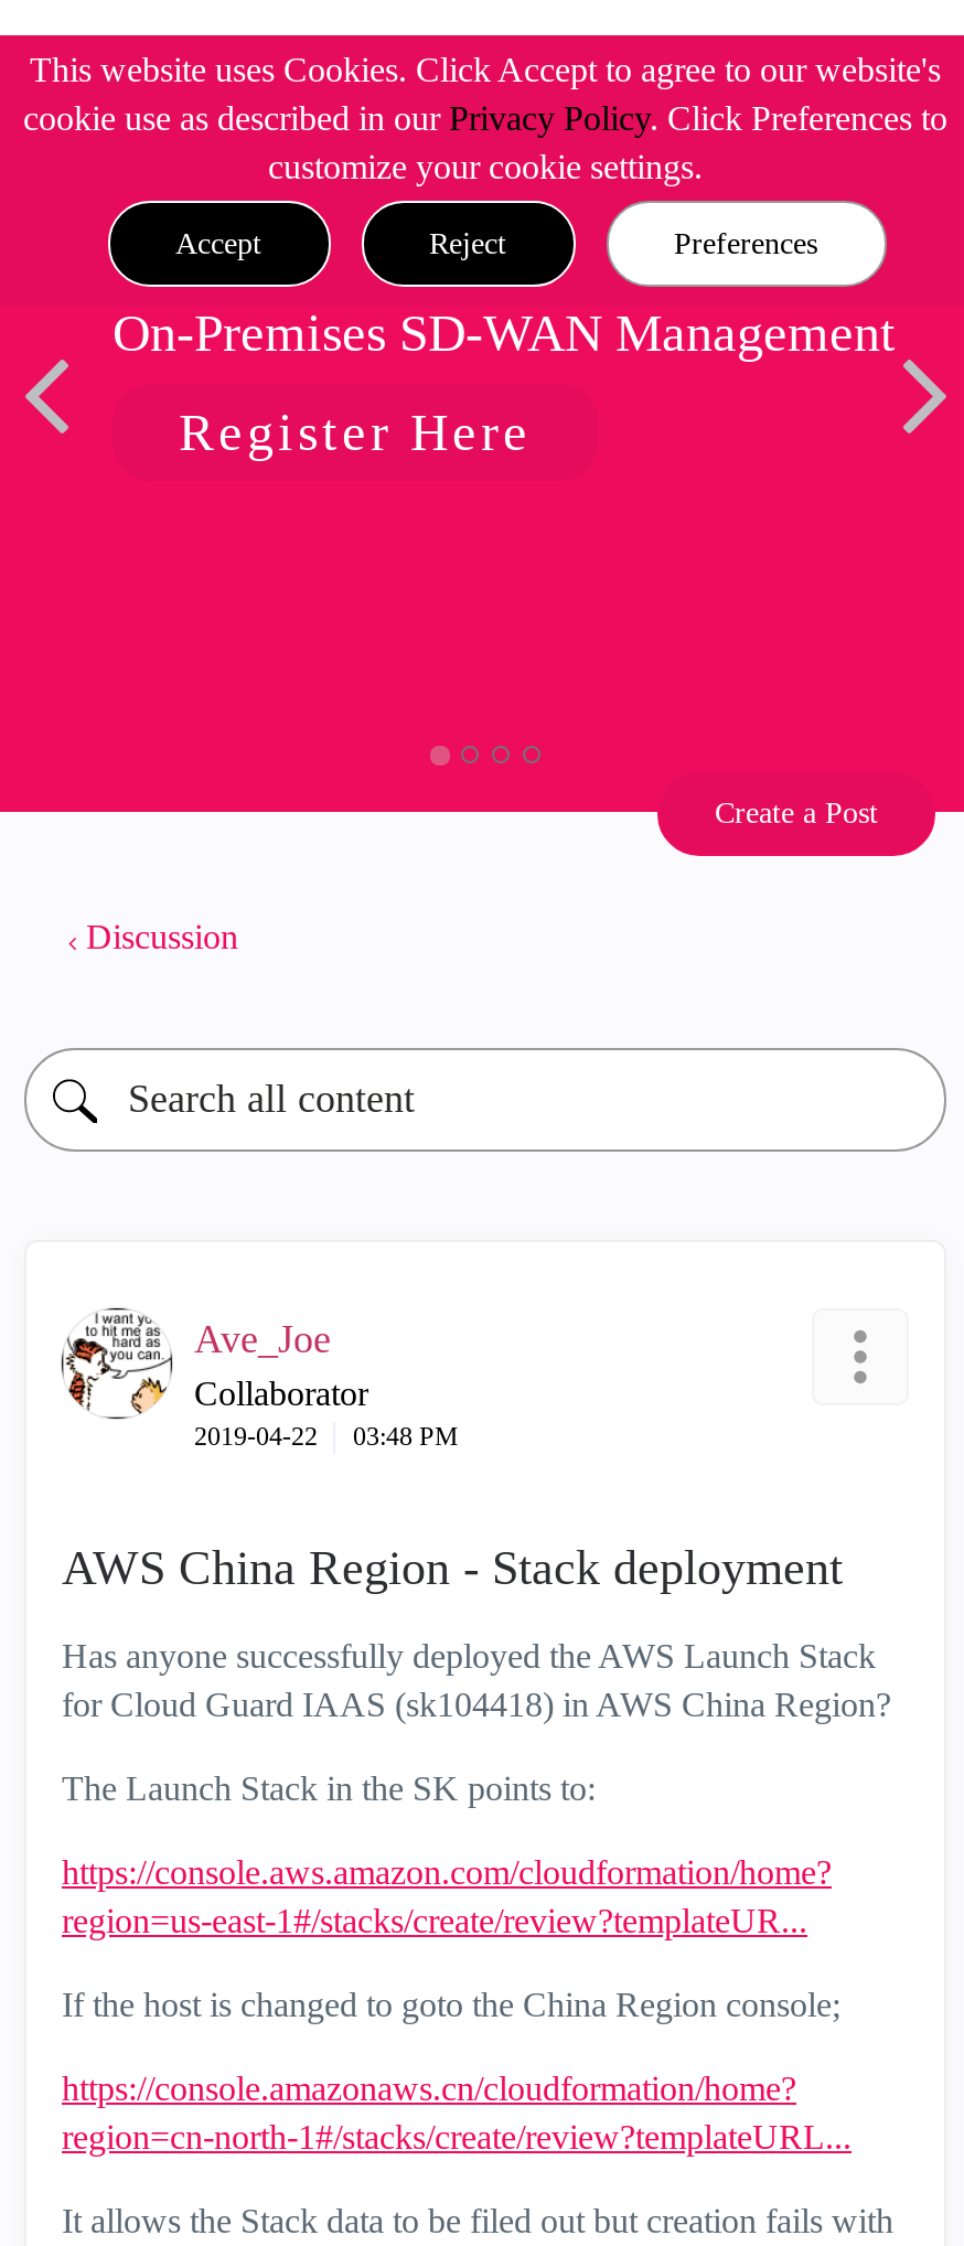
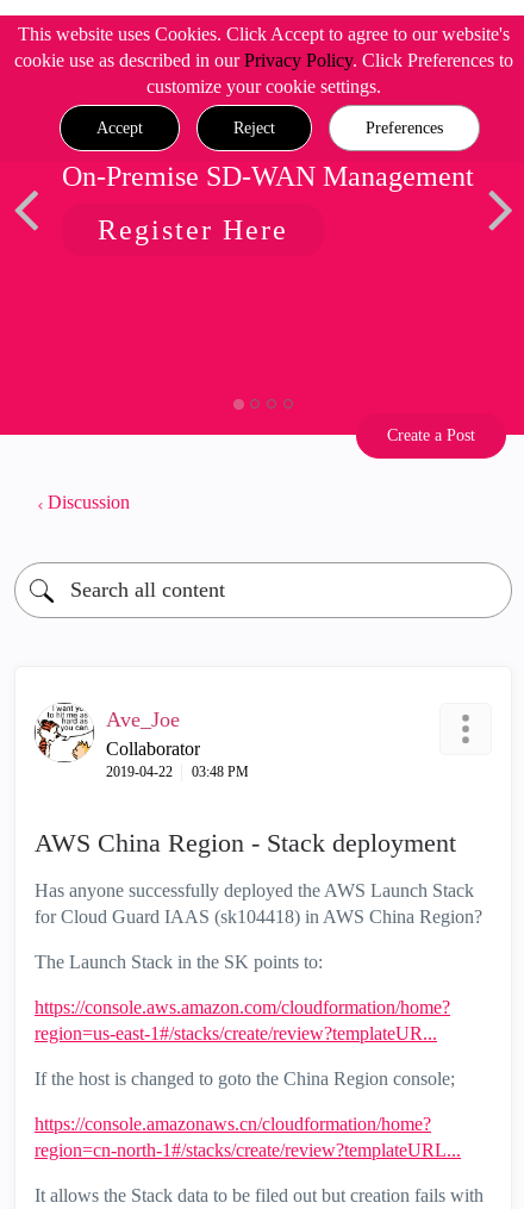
- On-Premises SD-WAN Management
+ On-Premise SD-WAN Management
